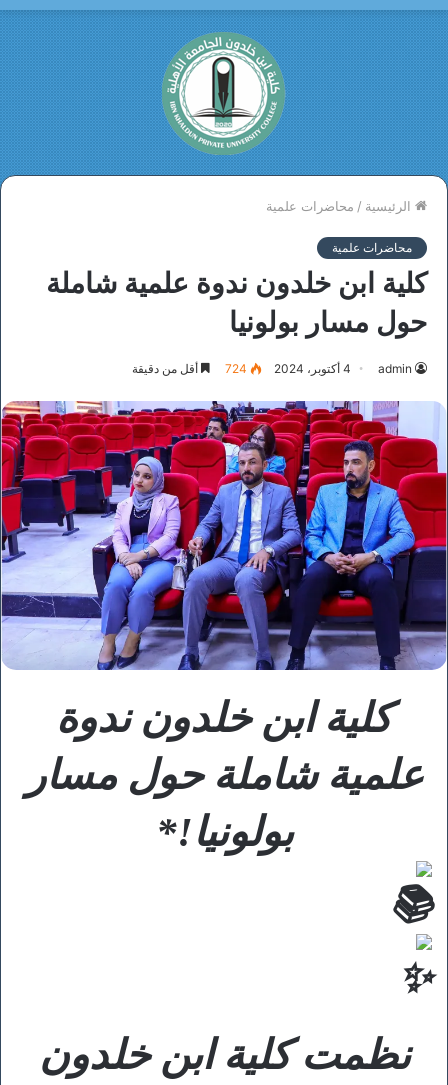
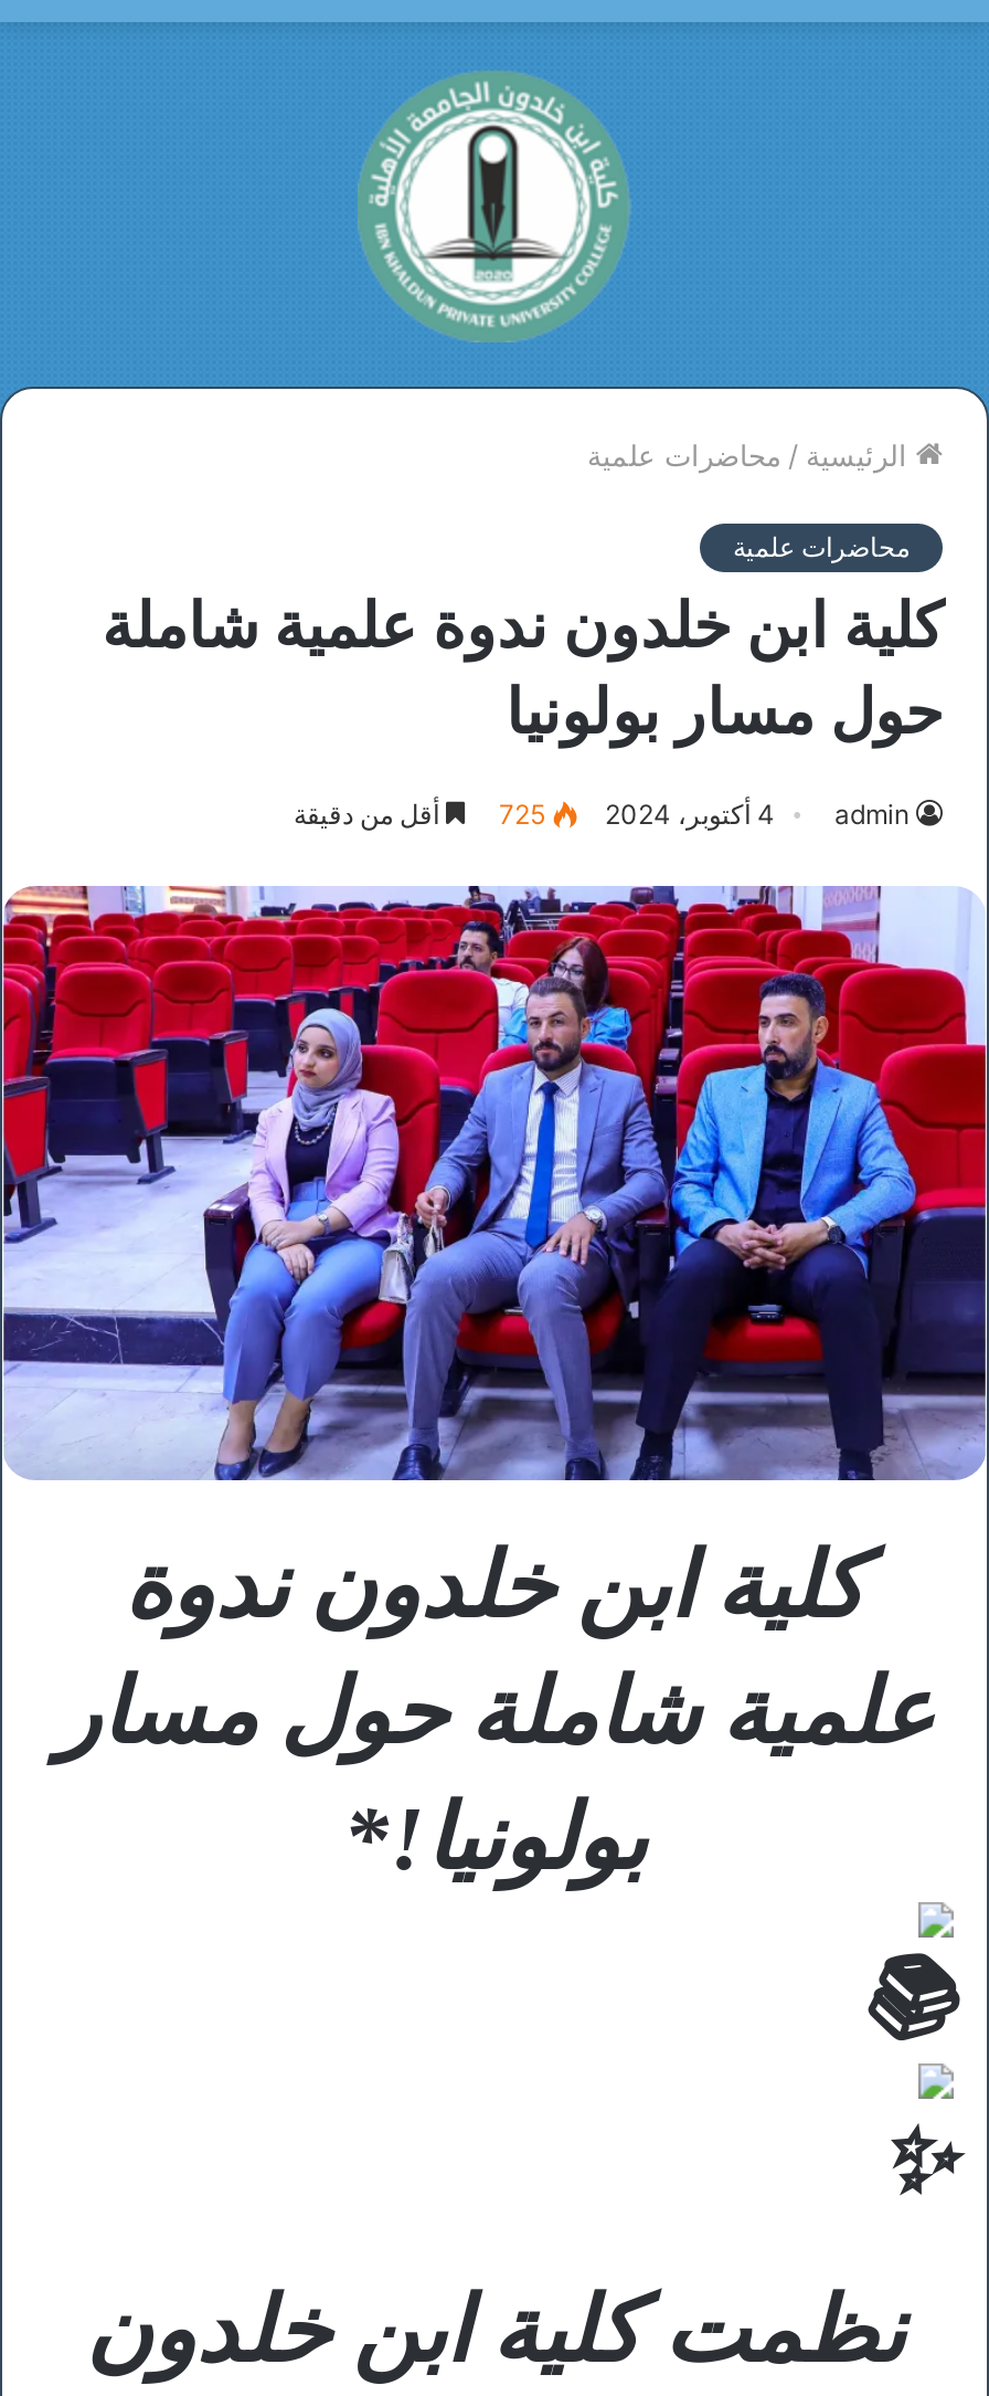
- 724
+ 725
